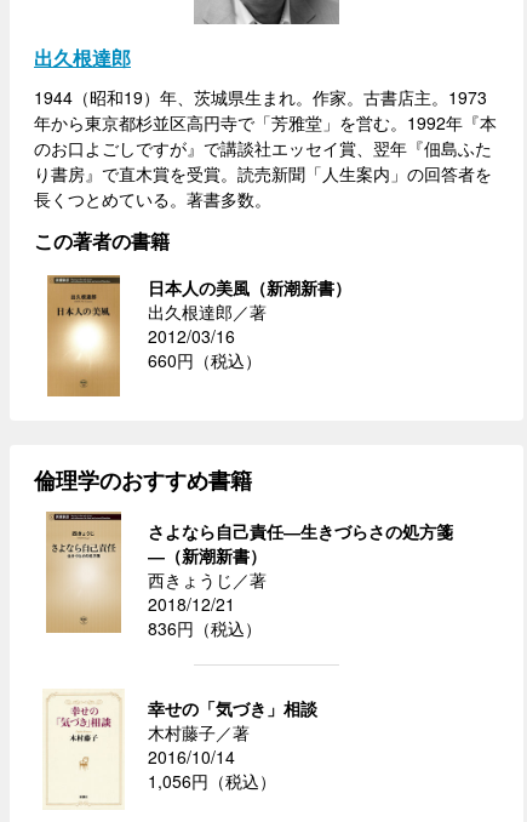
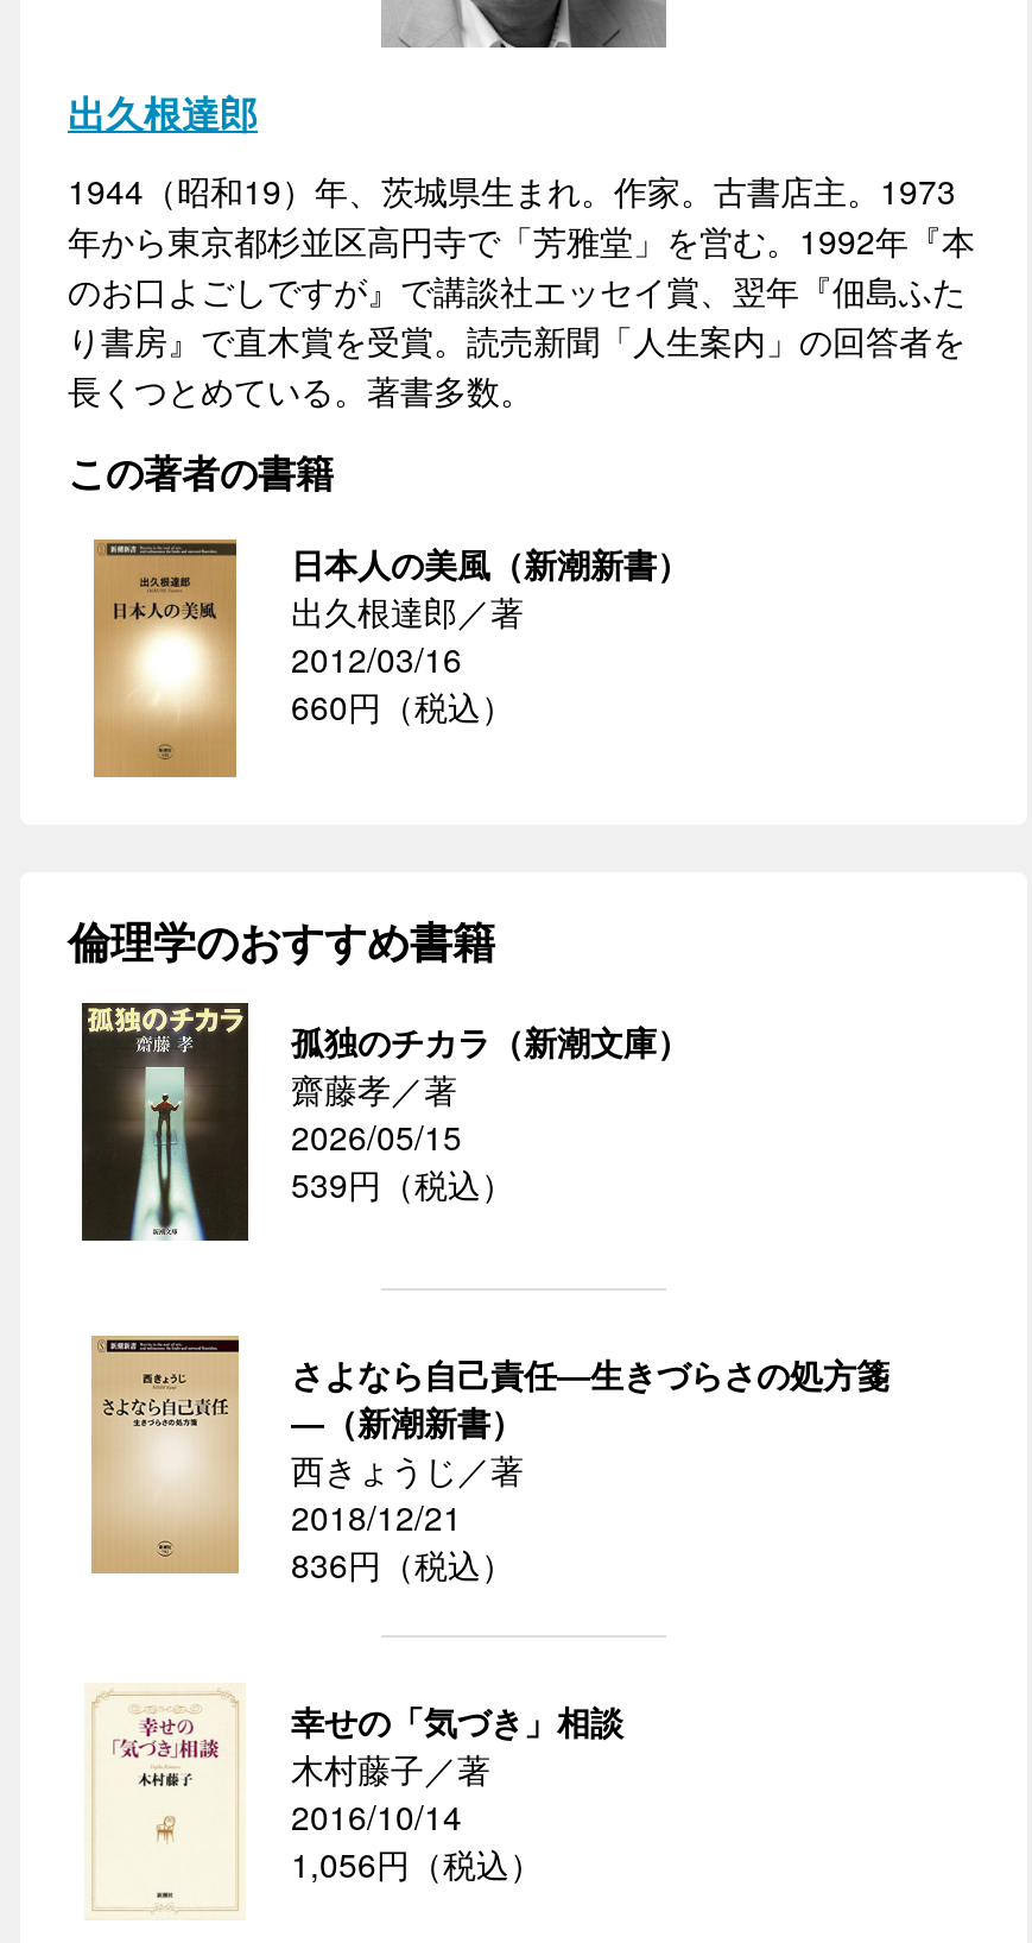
+ [image]
+ 孤独のチカラ（新潮文庫）
+ 齋藤孝／著
+ 2026/05/15
+ 539円（税込）
